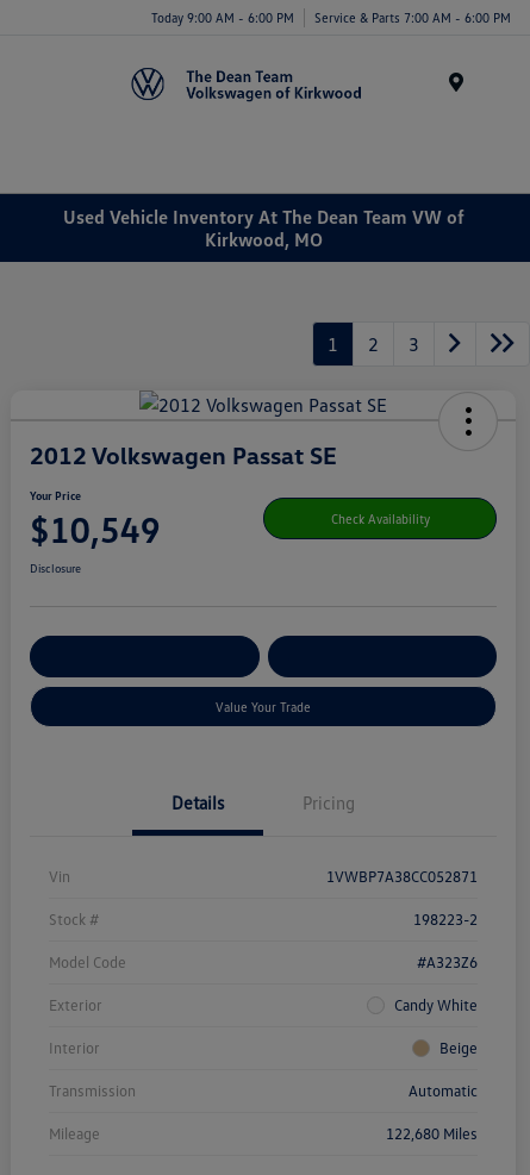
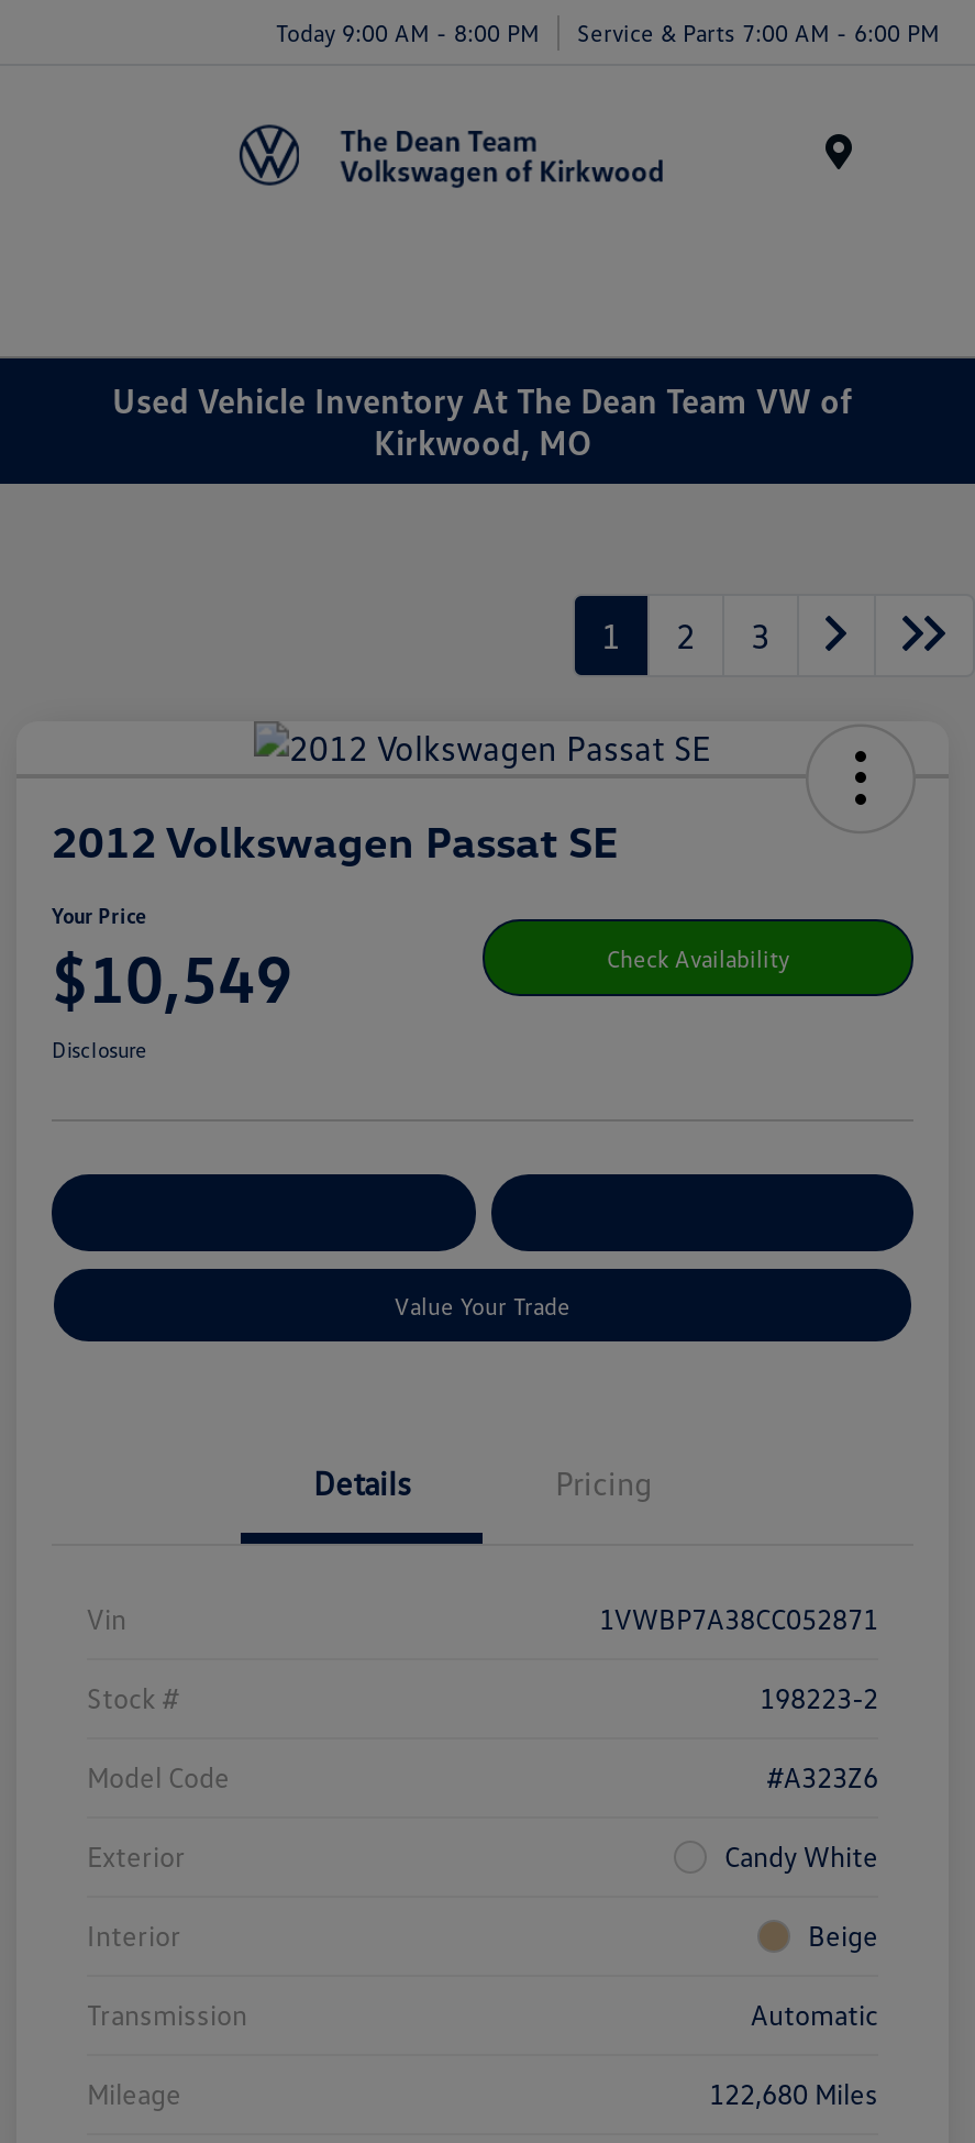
- Today 9:00 AM - 6:00 PM Service & Parts 7:00 AM - 6:00 PM
+ Today 9:00 AM - 8:00 PM Service & Parts 7:00 AM - 6:00 PM
